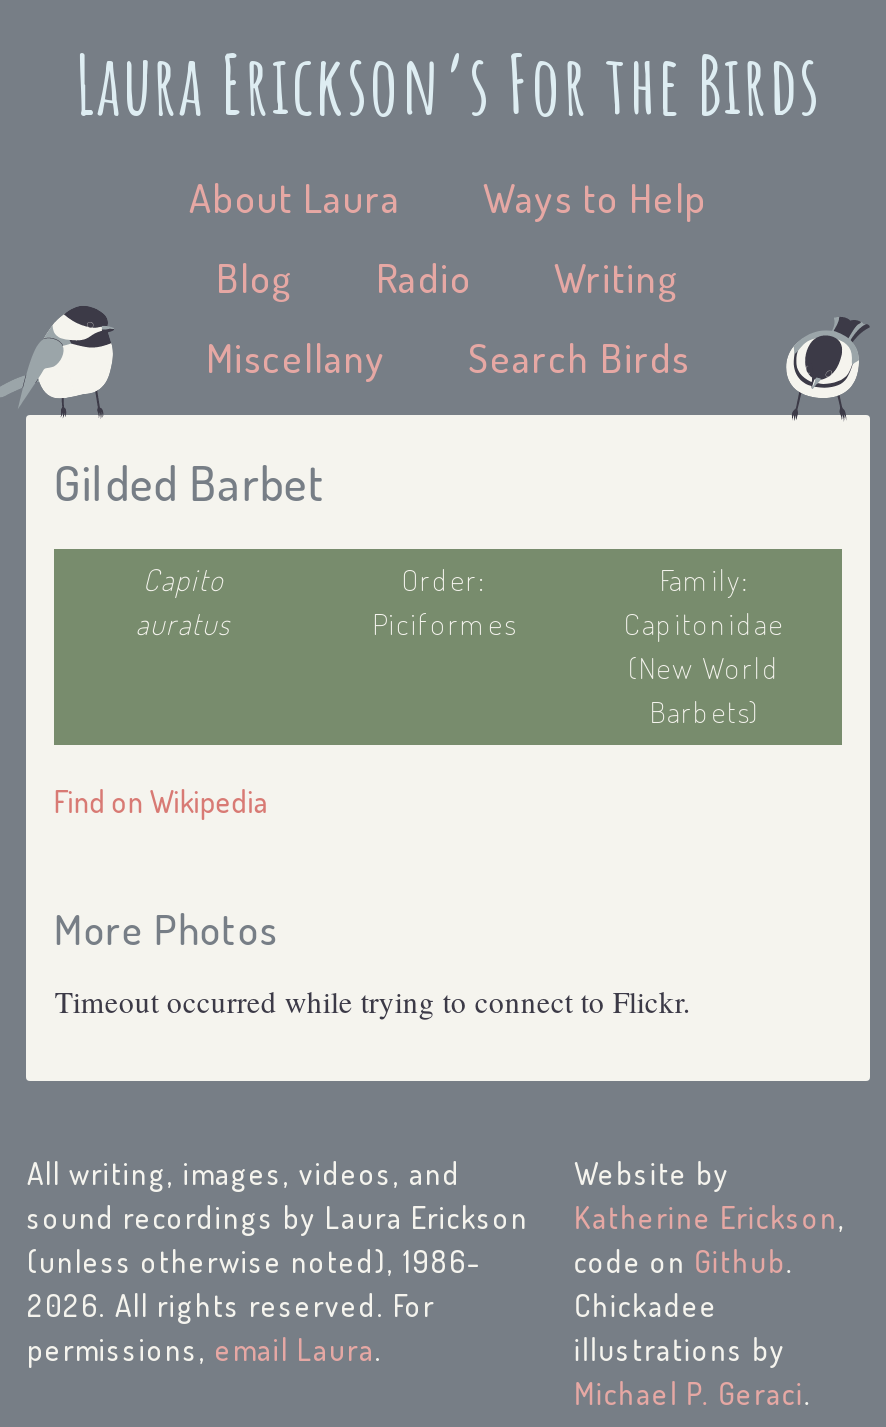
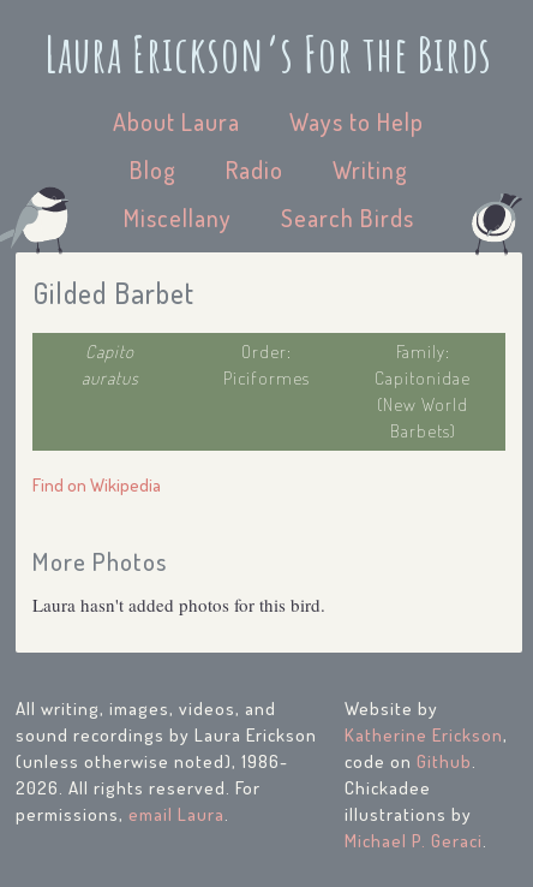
- Timeout occurred while trying to connect to Flickr.
+ Laura hasn't added photos for this bird.
